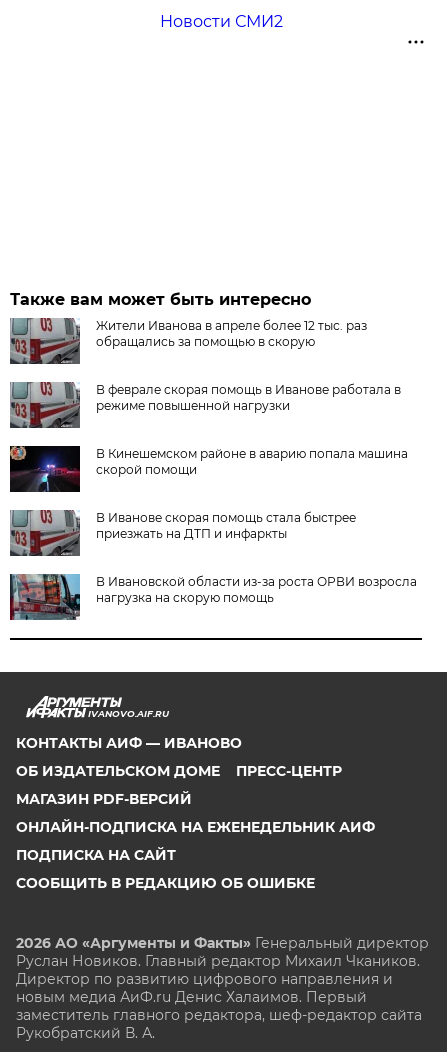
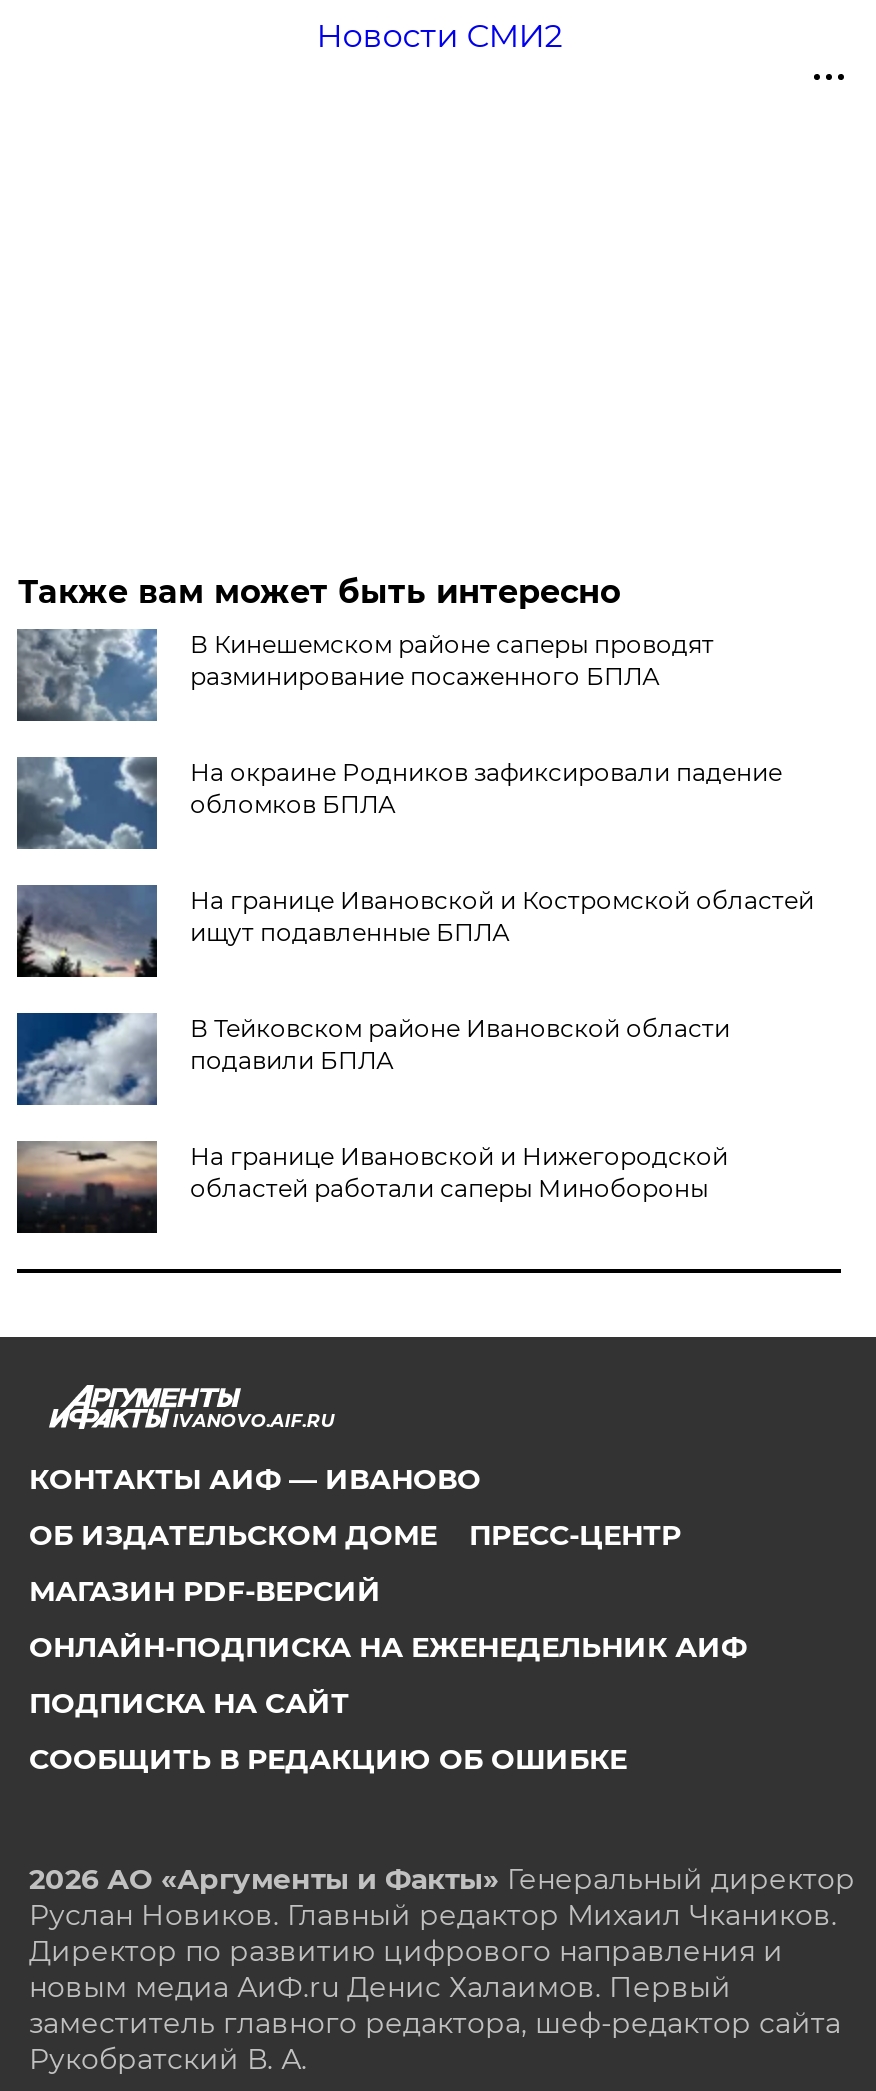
- [image]
- Жители Иванова в апреле более 12 тыс. раз
- обращались за помощью в скорую
+ [image]
+ В Кинешемском районе саперы проводят
+ разминирование посаженного БПЛА

- [image]
- В феврале скорая помощь в Иванове работала в
- режиме повышенной нагрузки
+ [image]
+ На окраине Родников зафиксировали падение
+ обломков БПЛА

- [image]
- В Кинешемском районе в аварию попала машина
- скорой помощи
+ [image]
+ На границе Ивановской и Костромской областей
+ ищут подавленные БПЛА

- [image]
- В Иванове скорая помощь стала быстрее
- приезжать на ДТП и инфаркты
+ [image]
+ В Тейковском районе Ивановской области
+ подавили БПЛА

- [image]
- В Ивановской области из-за роста ОРВИ возросла
- нагрузка на скорую помощь
+ [image]
+ На границе Ивановской и Нижегородской
+ областей работали саперы Минобороны
